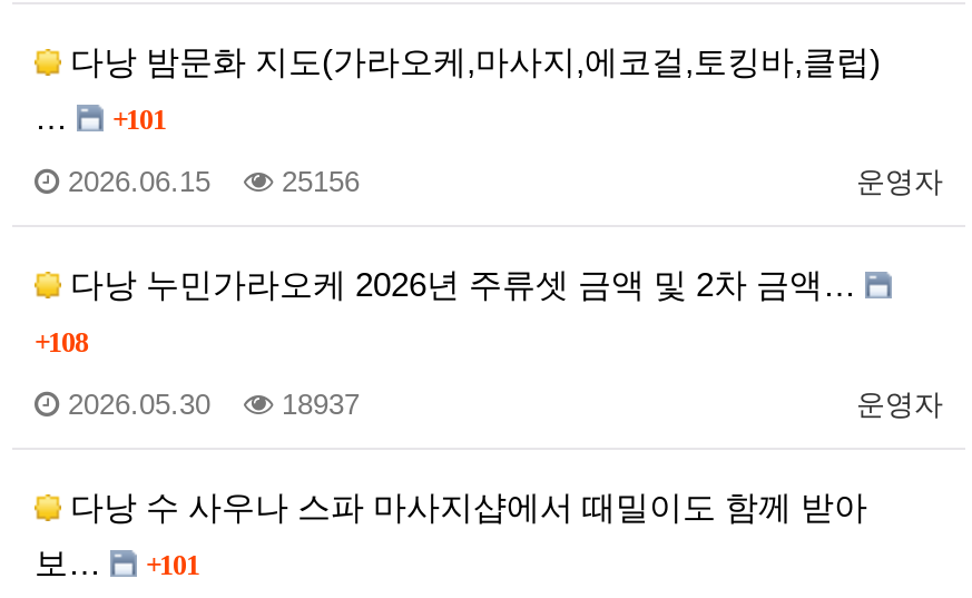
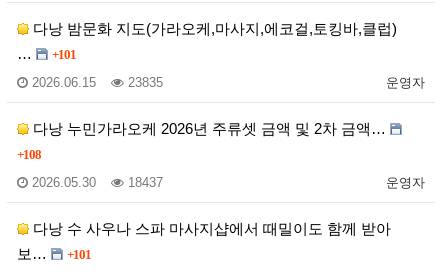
- 25156
+ 23835

- 18937
+ 18437
